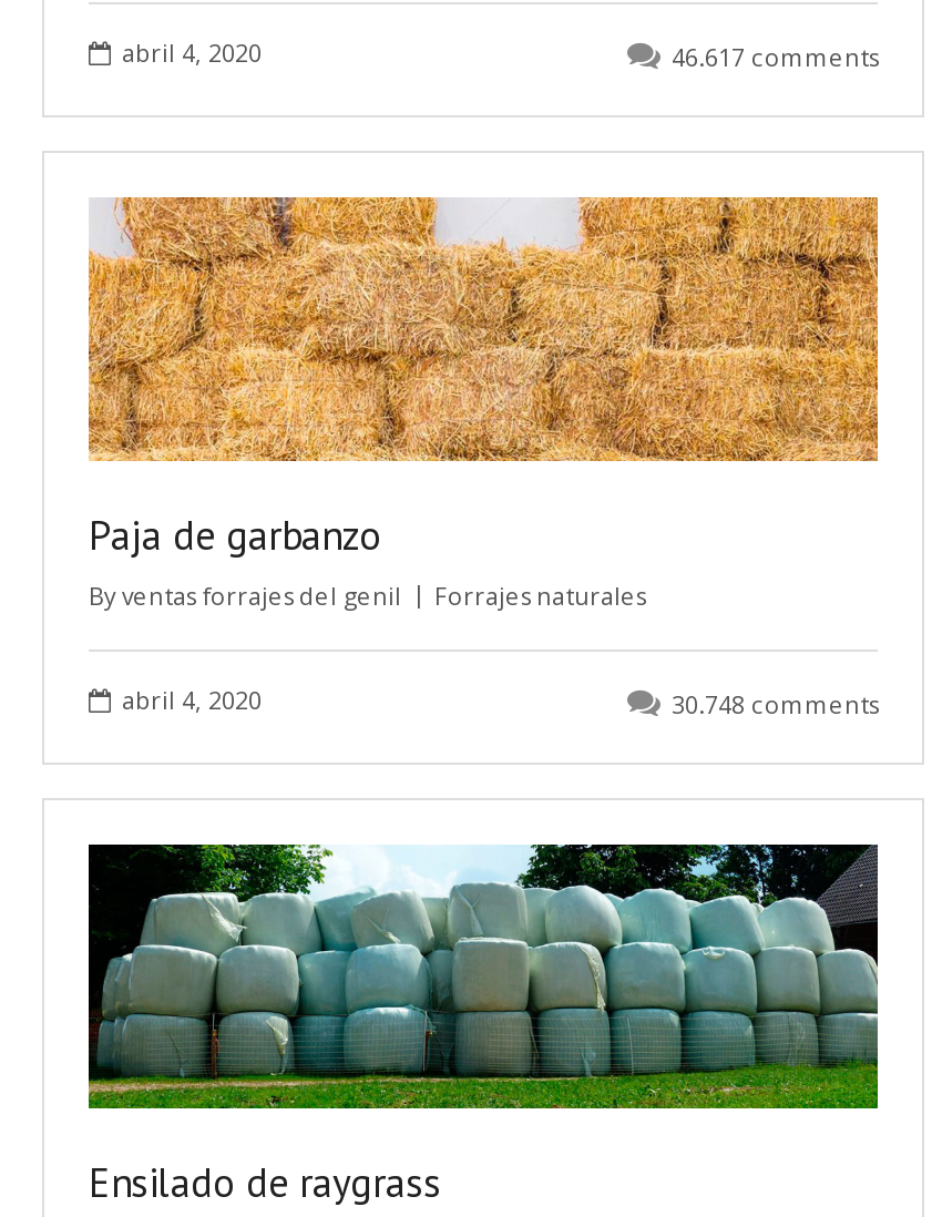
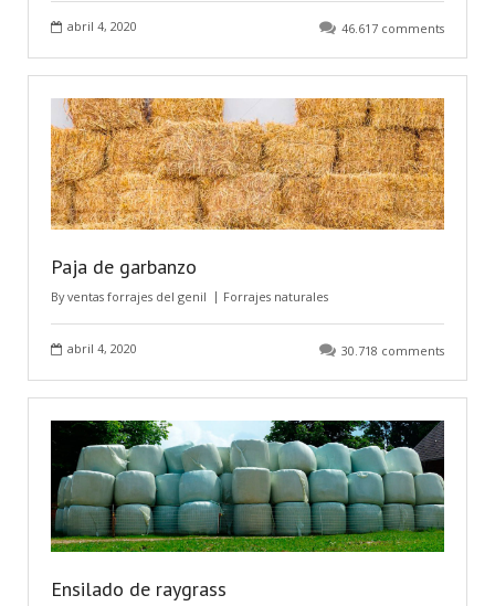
- 30.748 comments
+ 30.718 comments
